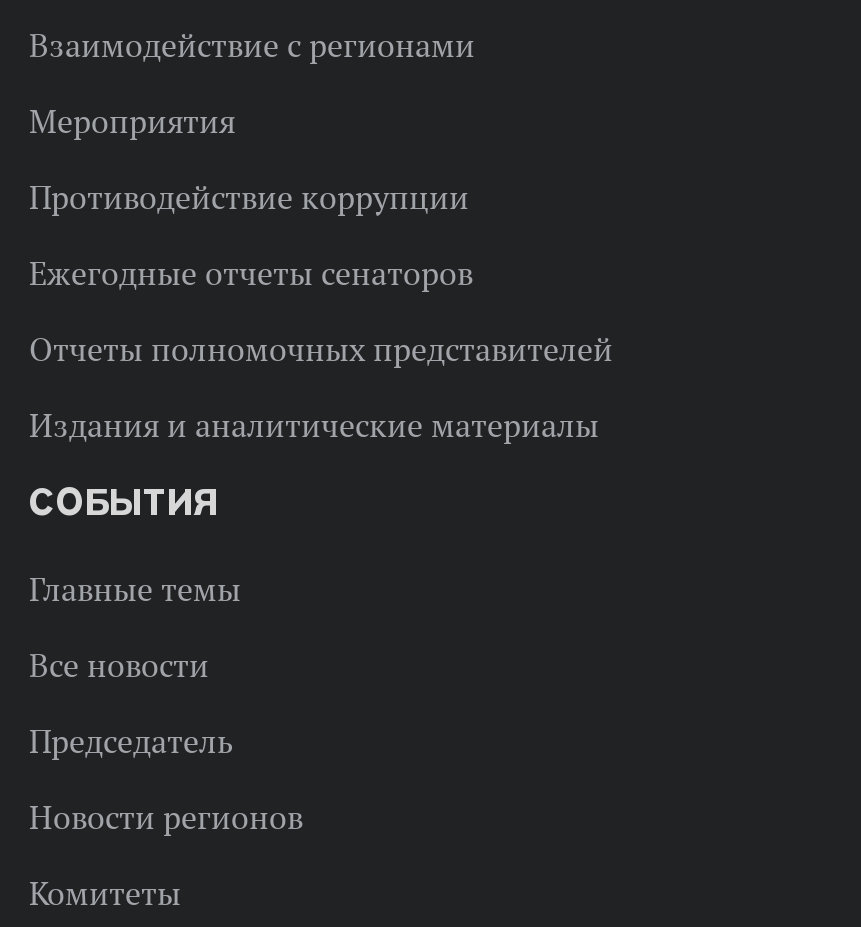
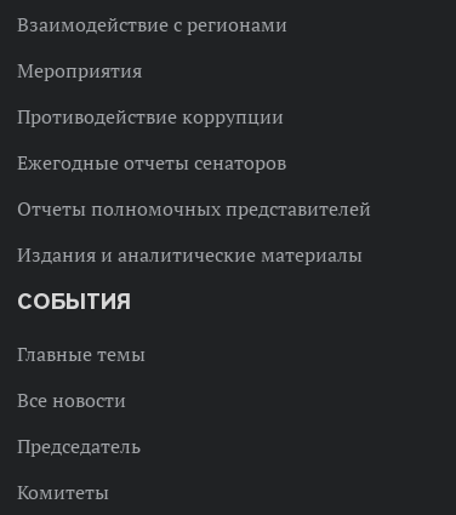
- Новости регионов
